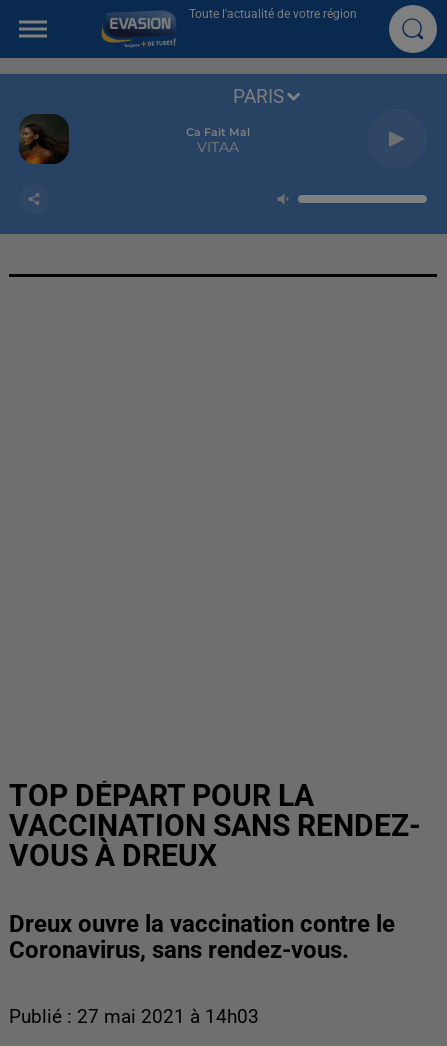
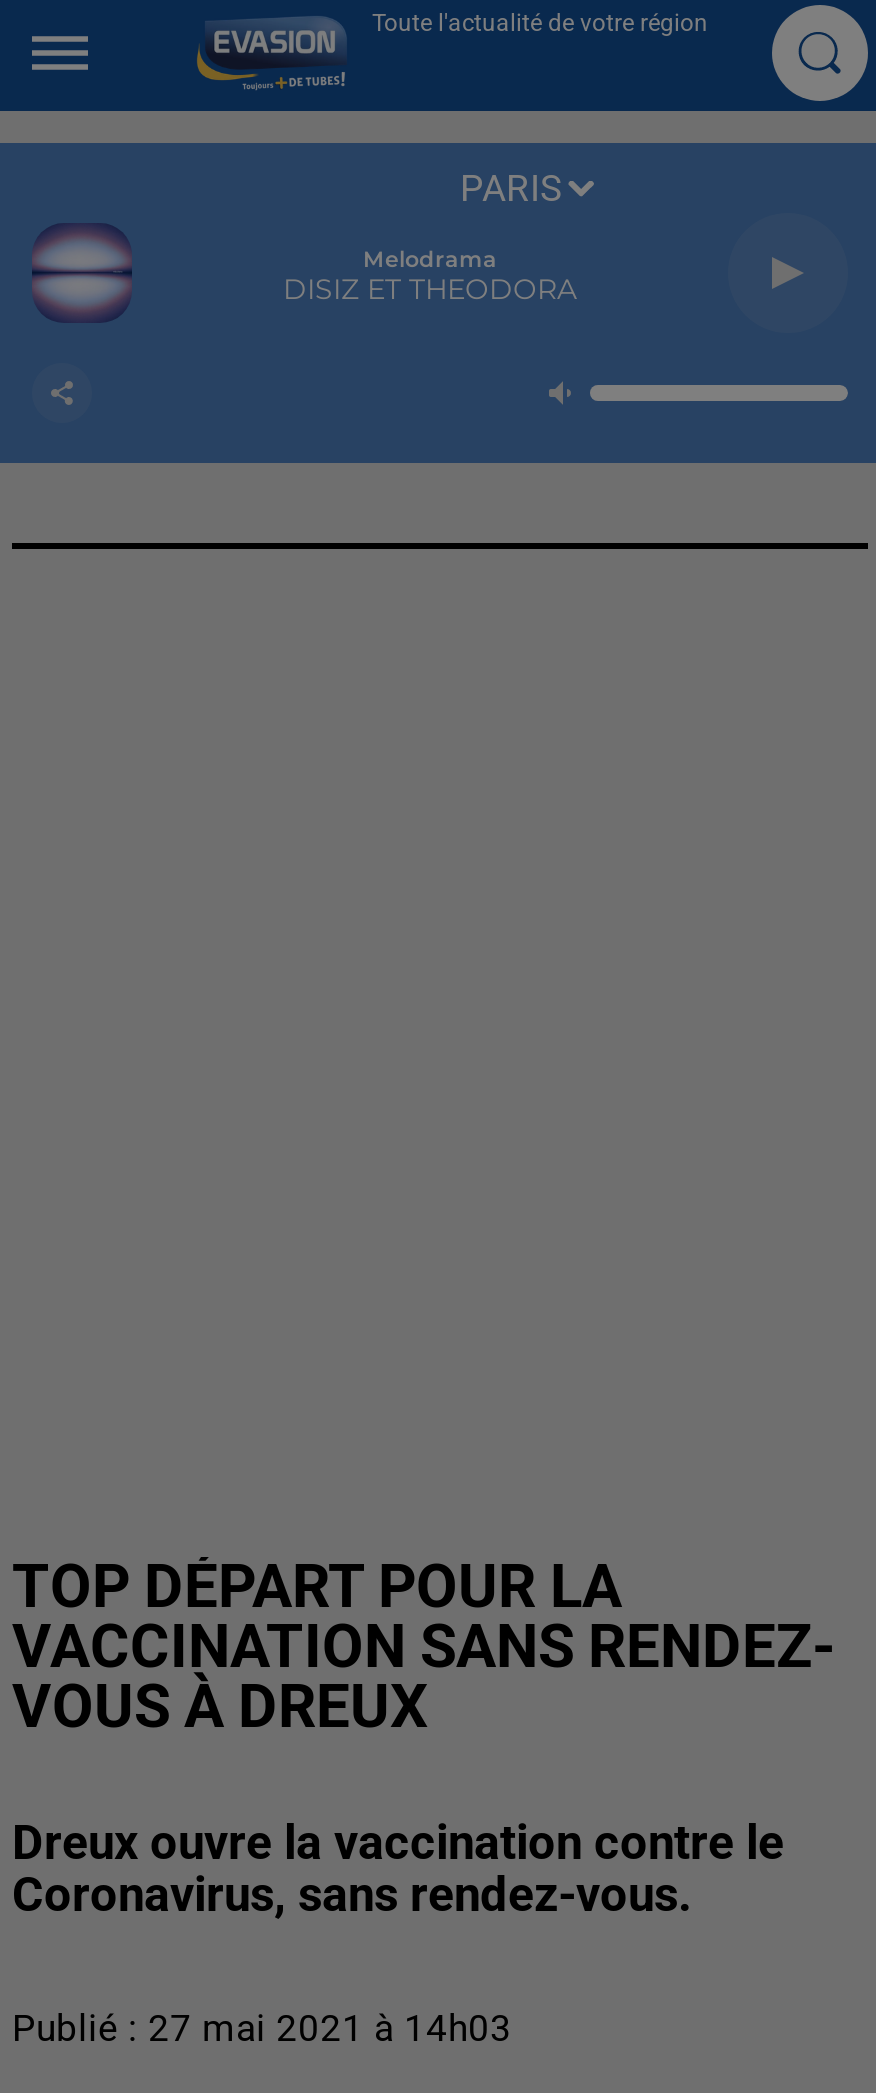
- [image]
+ [image]

- Ca Fait Mal
- VITAA
+ Melodrama
+ DISIZ ET THEODORA
